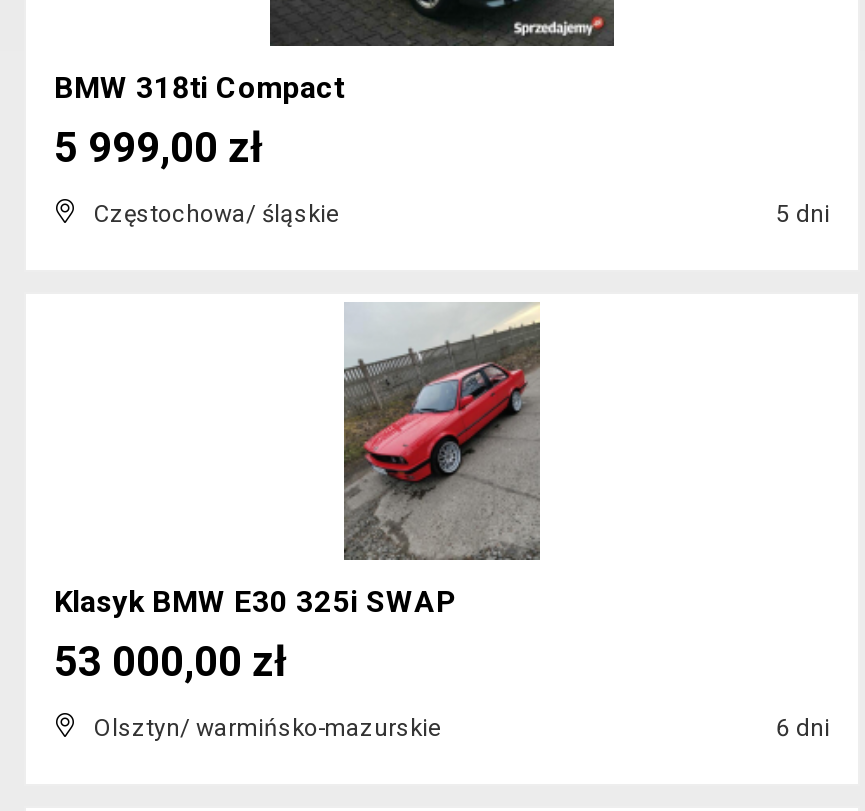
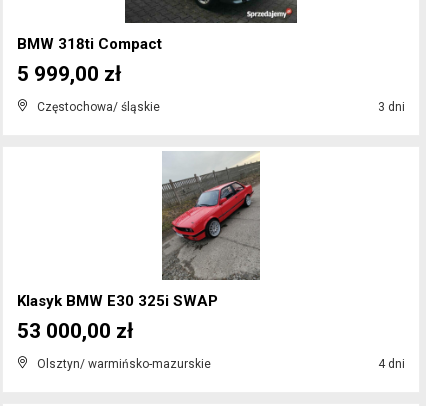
- 5 dni
+ 3 dni

- 6 dni
+ 4 dni
